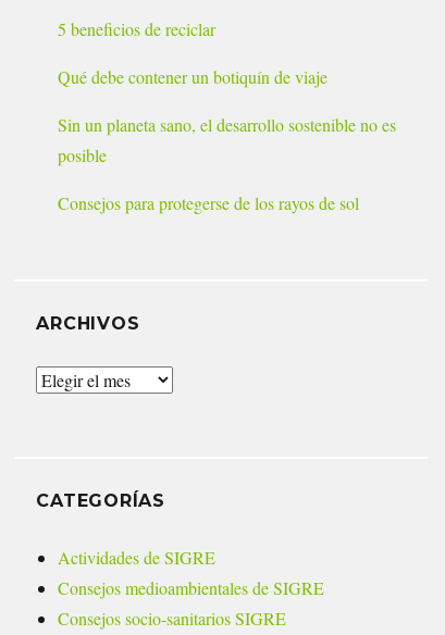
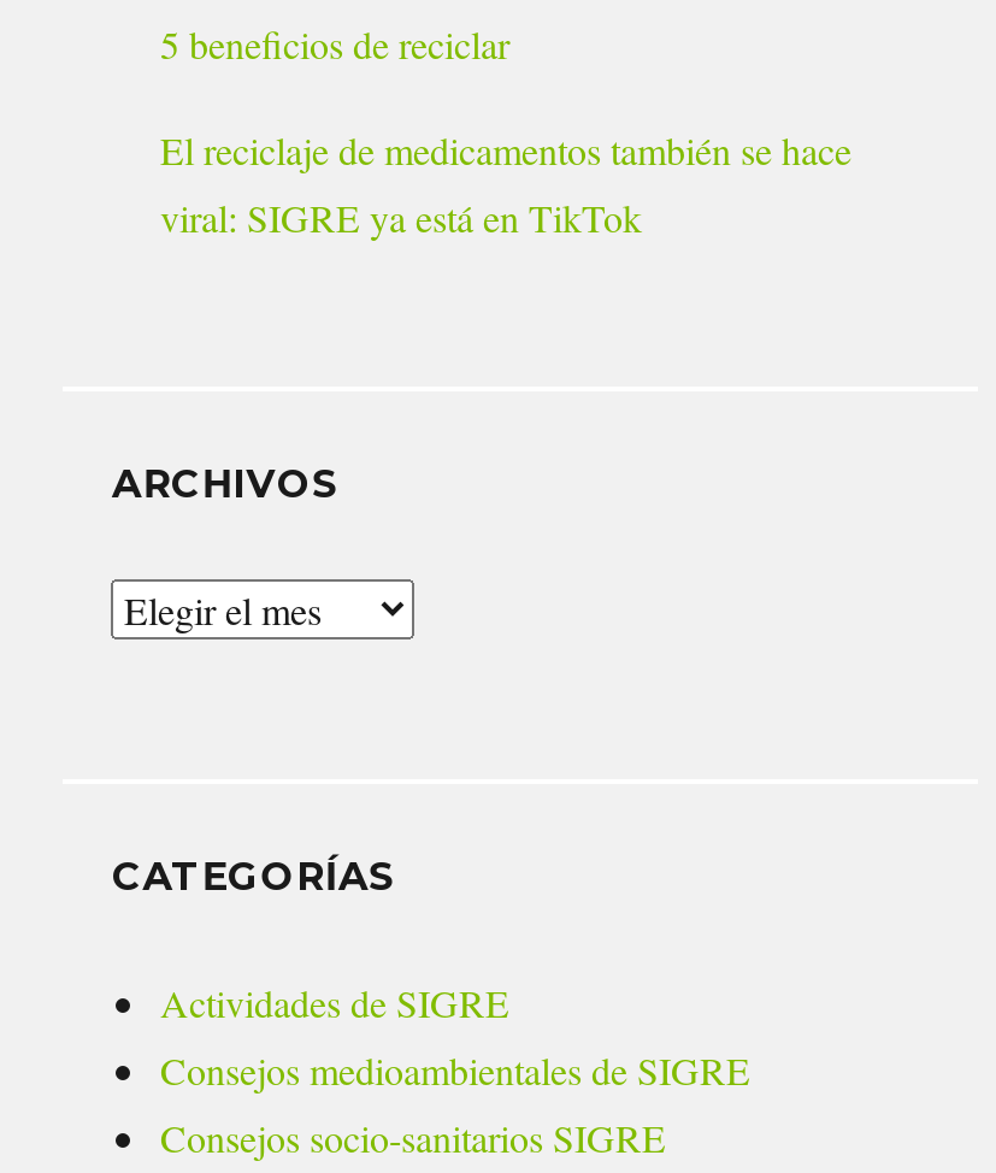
- Qué debe contener un botiquín de viaje
- Sin un planeta sano, el desarrollo sostenible no es
- posible
- Consejos para protegerse de los rayos de sol
+ El reciclaje de medicamentos también se hace
+ viral: SIGRE ya está en TikTok
